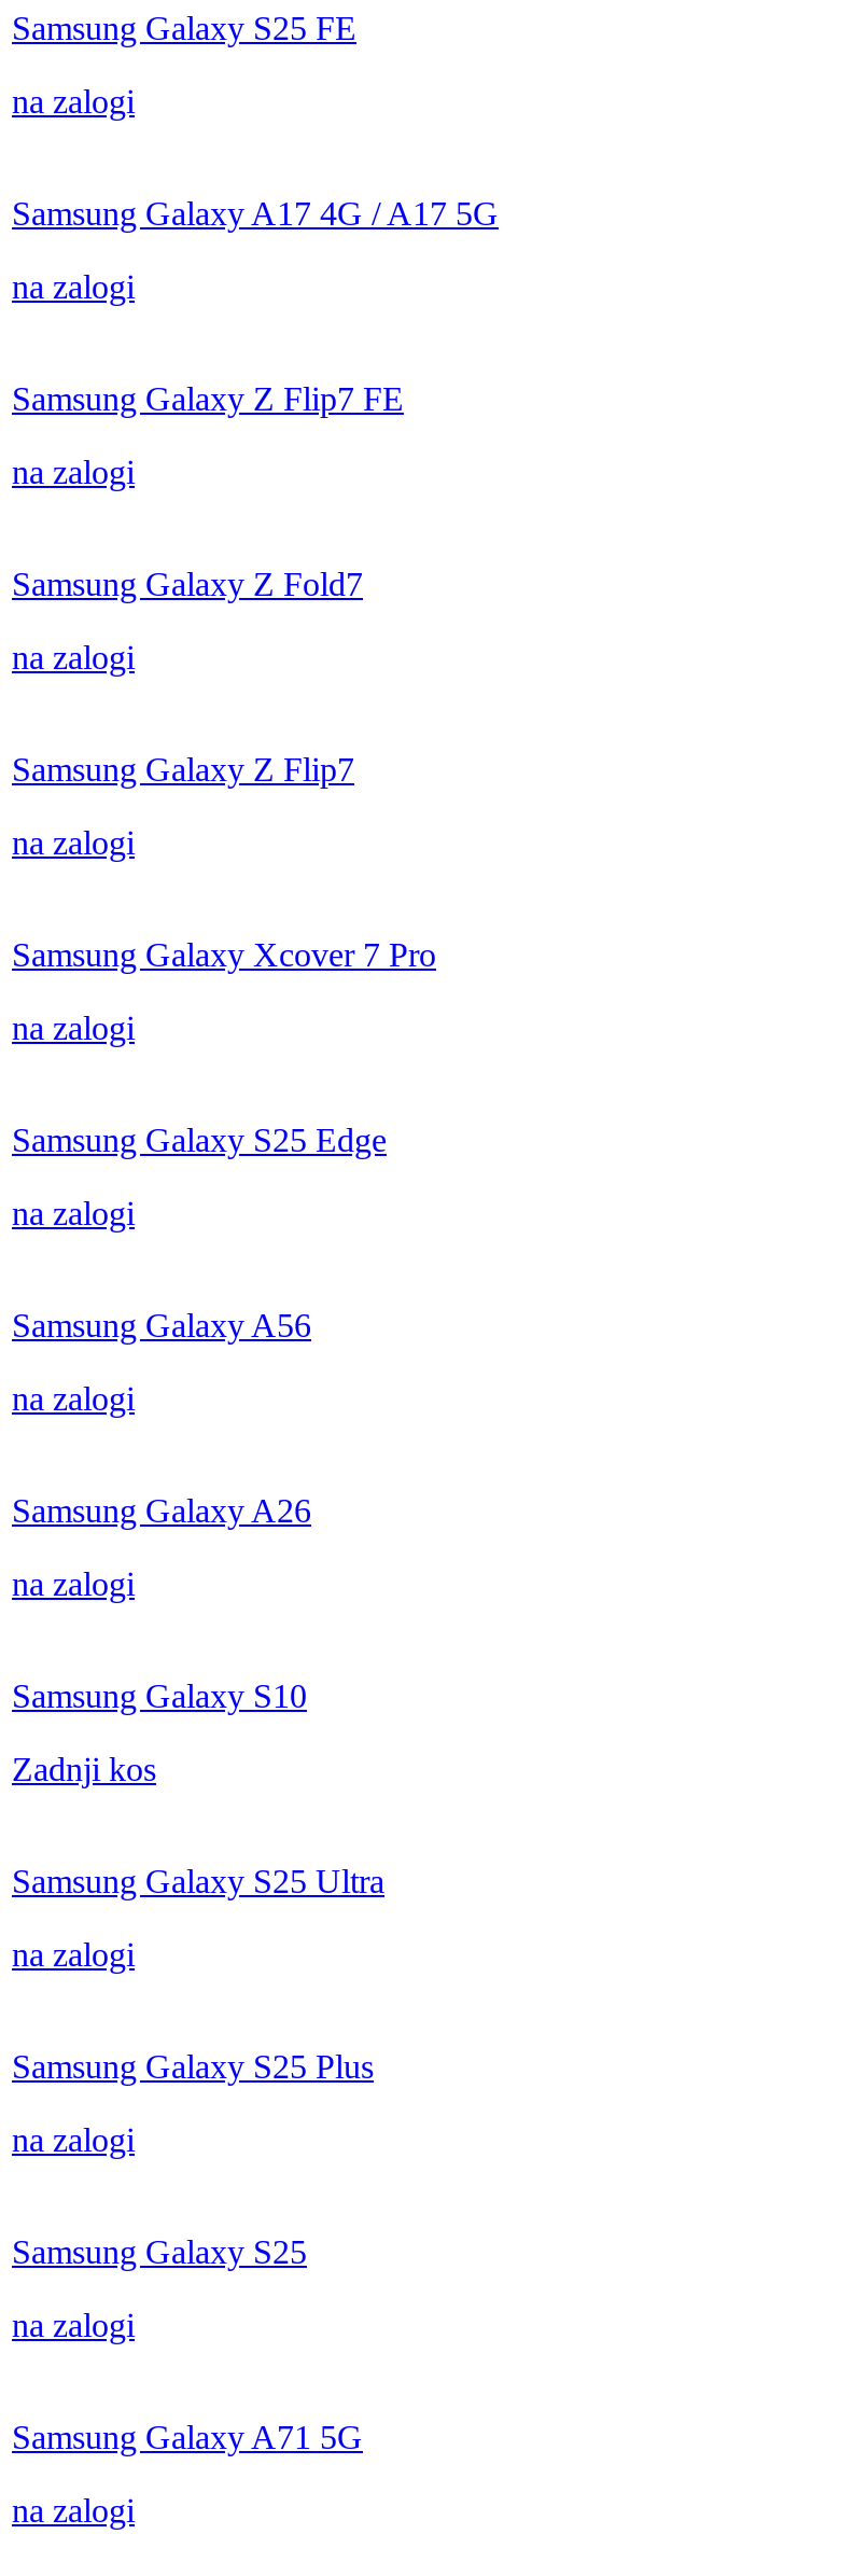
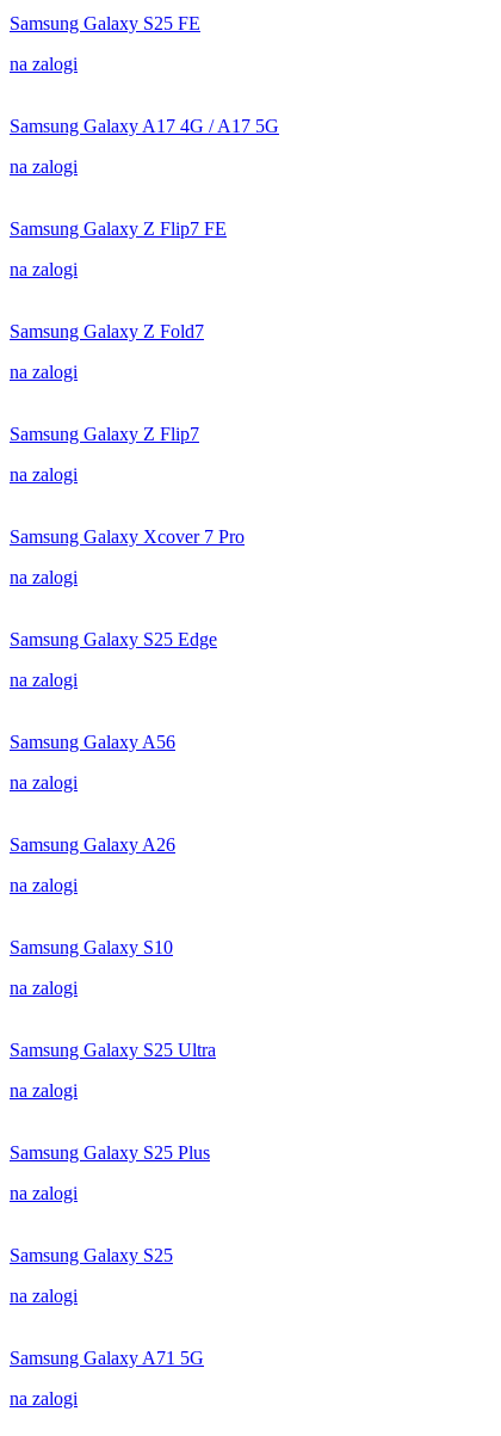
- Zadnji kos
+ na zalogi
